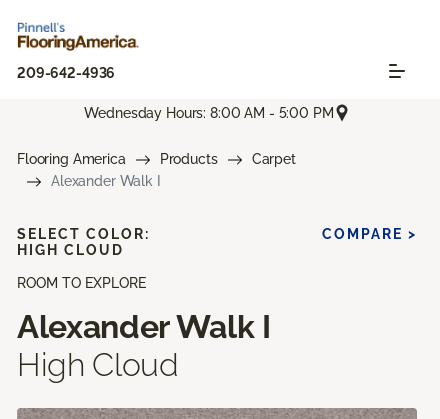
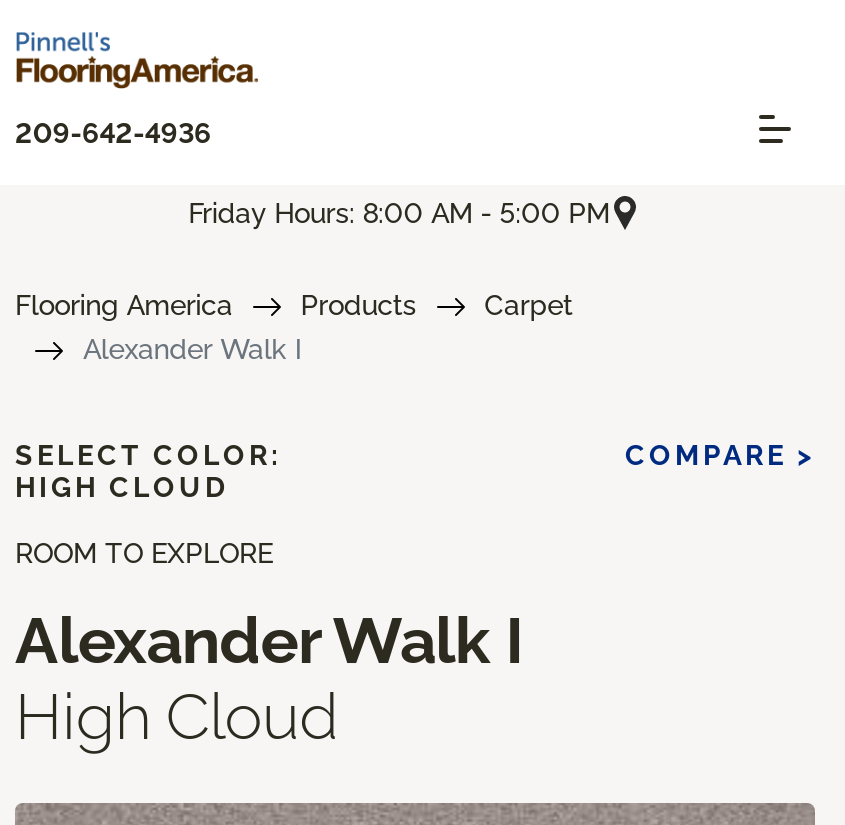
- Wednesday Hours: 8:00 AM - 5:00 PM
+ Friday Hours: 8:00 AM - 5:00 PM
